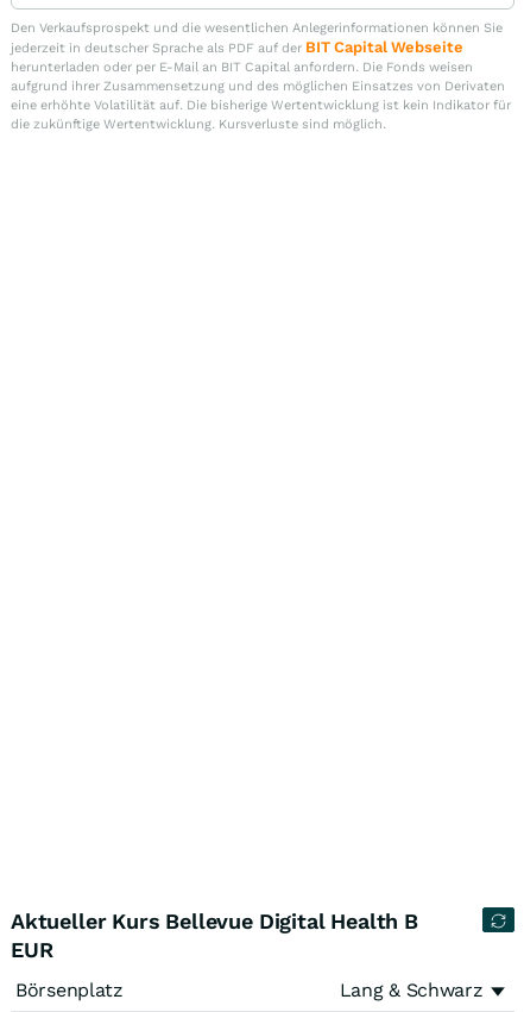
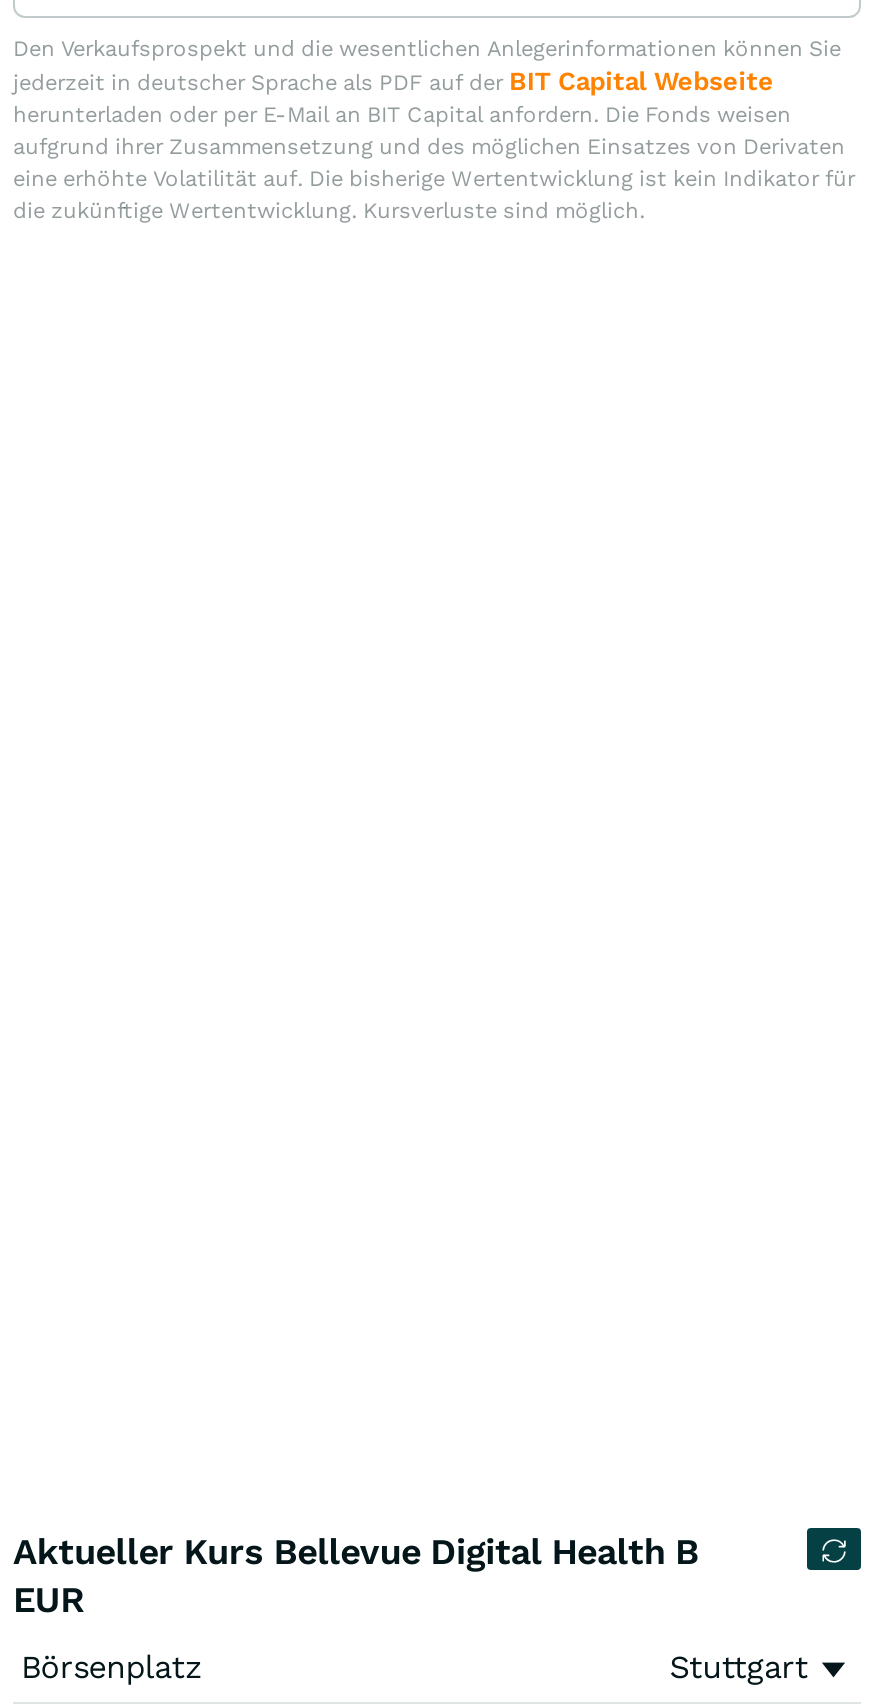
- Lang & Schwarz
+ Stuttgart
